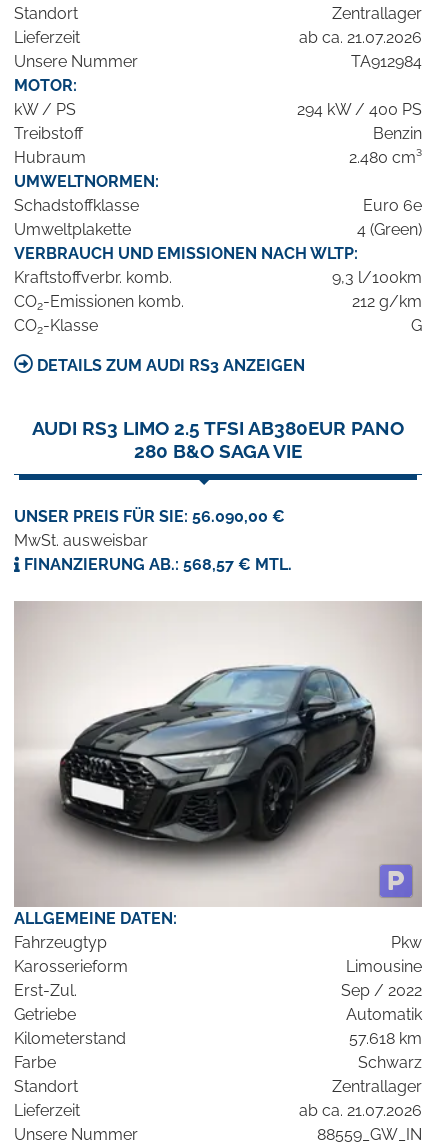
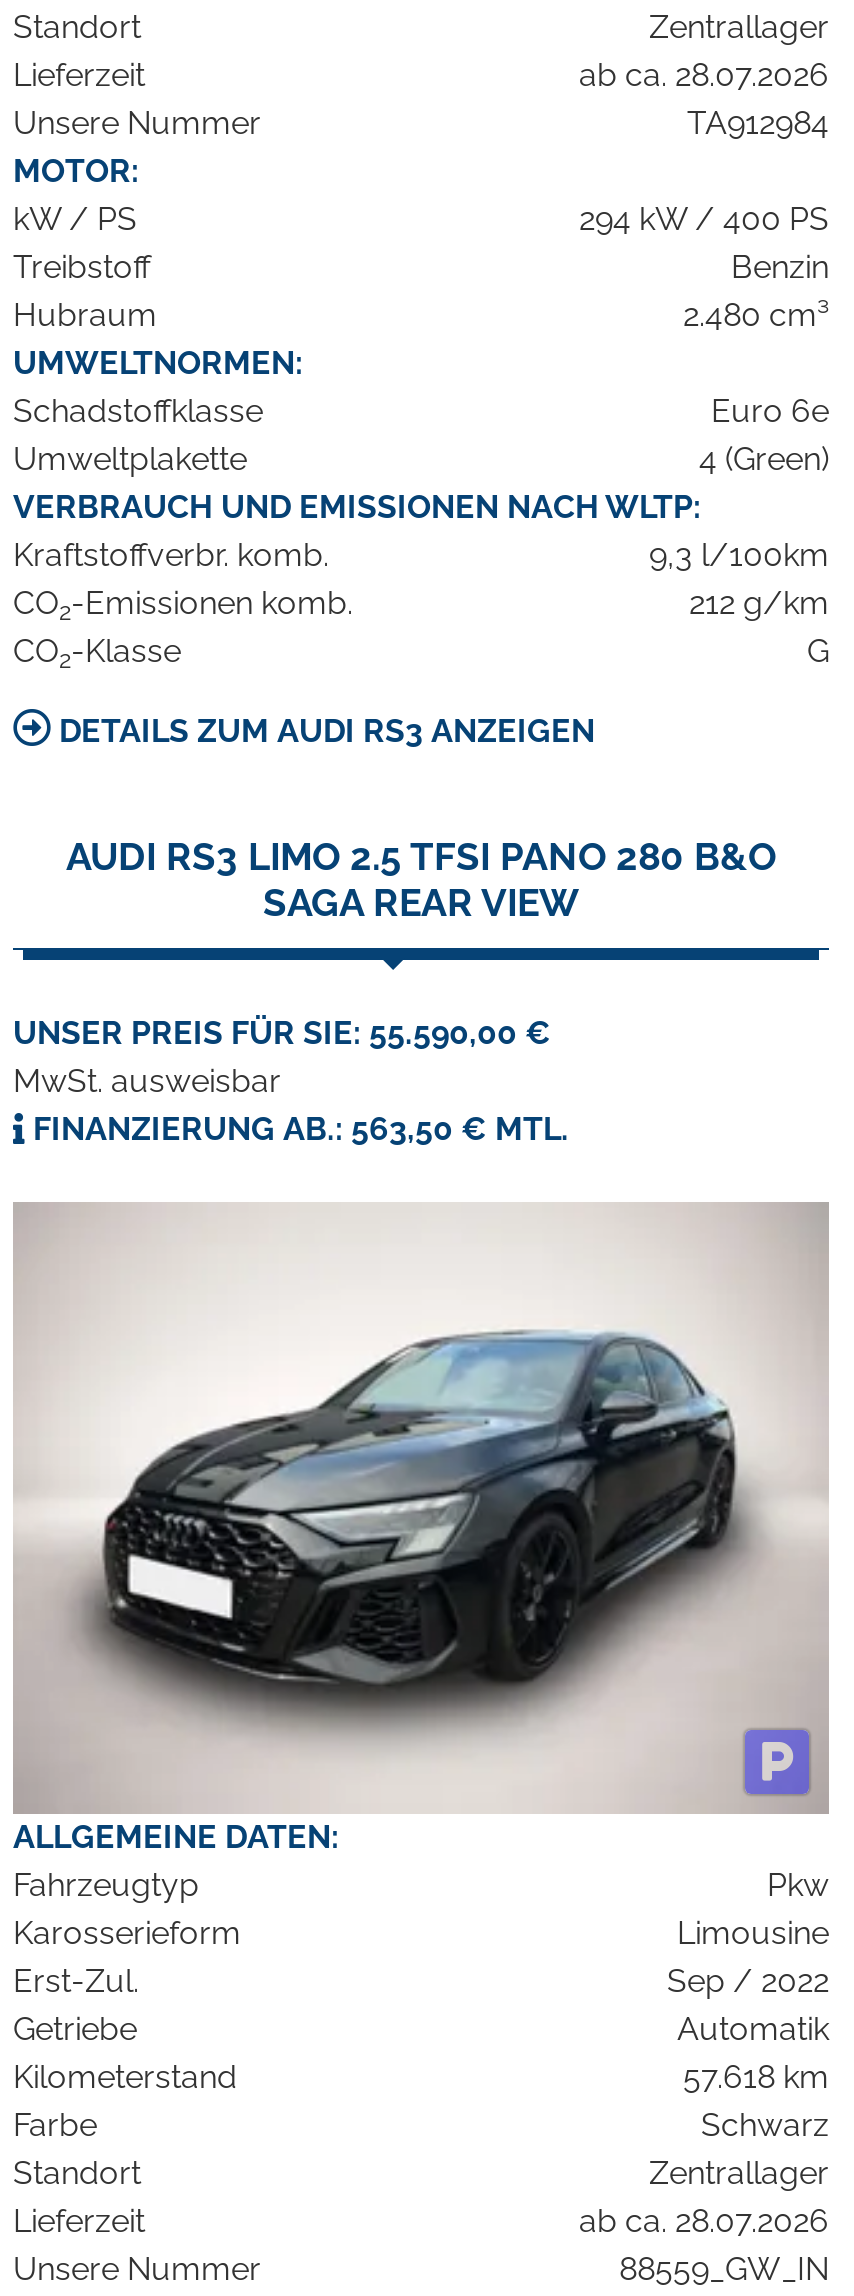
- ab ca. 21.07.2026
+ ab ca. 28.07.2026

- AUDI RS3 LIMO 2.5 TFSI AB380EUR PANO
- 280 B&O SAGA VIE
+ AUDI RS3 LIMO 2.5 TFSI PANO 280 B&O
+ SAGA REAR VIEW

- UNSER PREIS FÜR SIE: 56.090,00 €
+ UNSER PREIS FÜR SIE: 55.590,00 €

- FINANZIERUNG AB.: 568,57 € MTL.
+ FINANZIERUNG AB.: 563,50 € MTL.

- ab ca. 21.07.2026
+ ab ca. 28.07.2026
